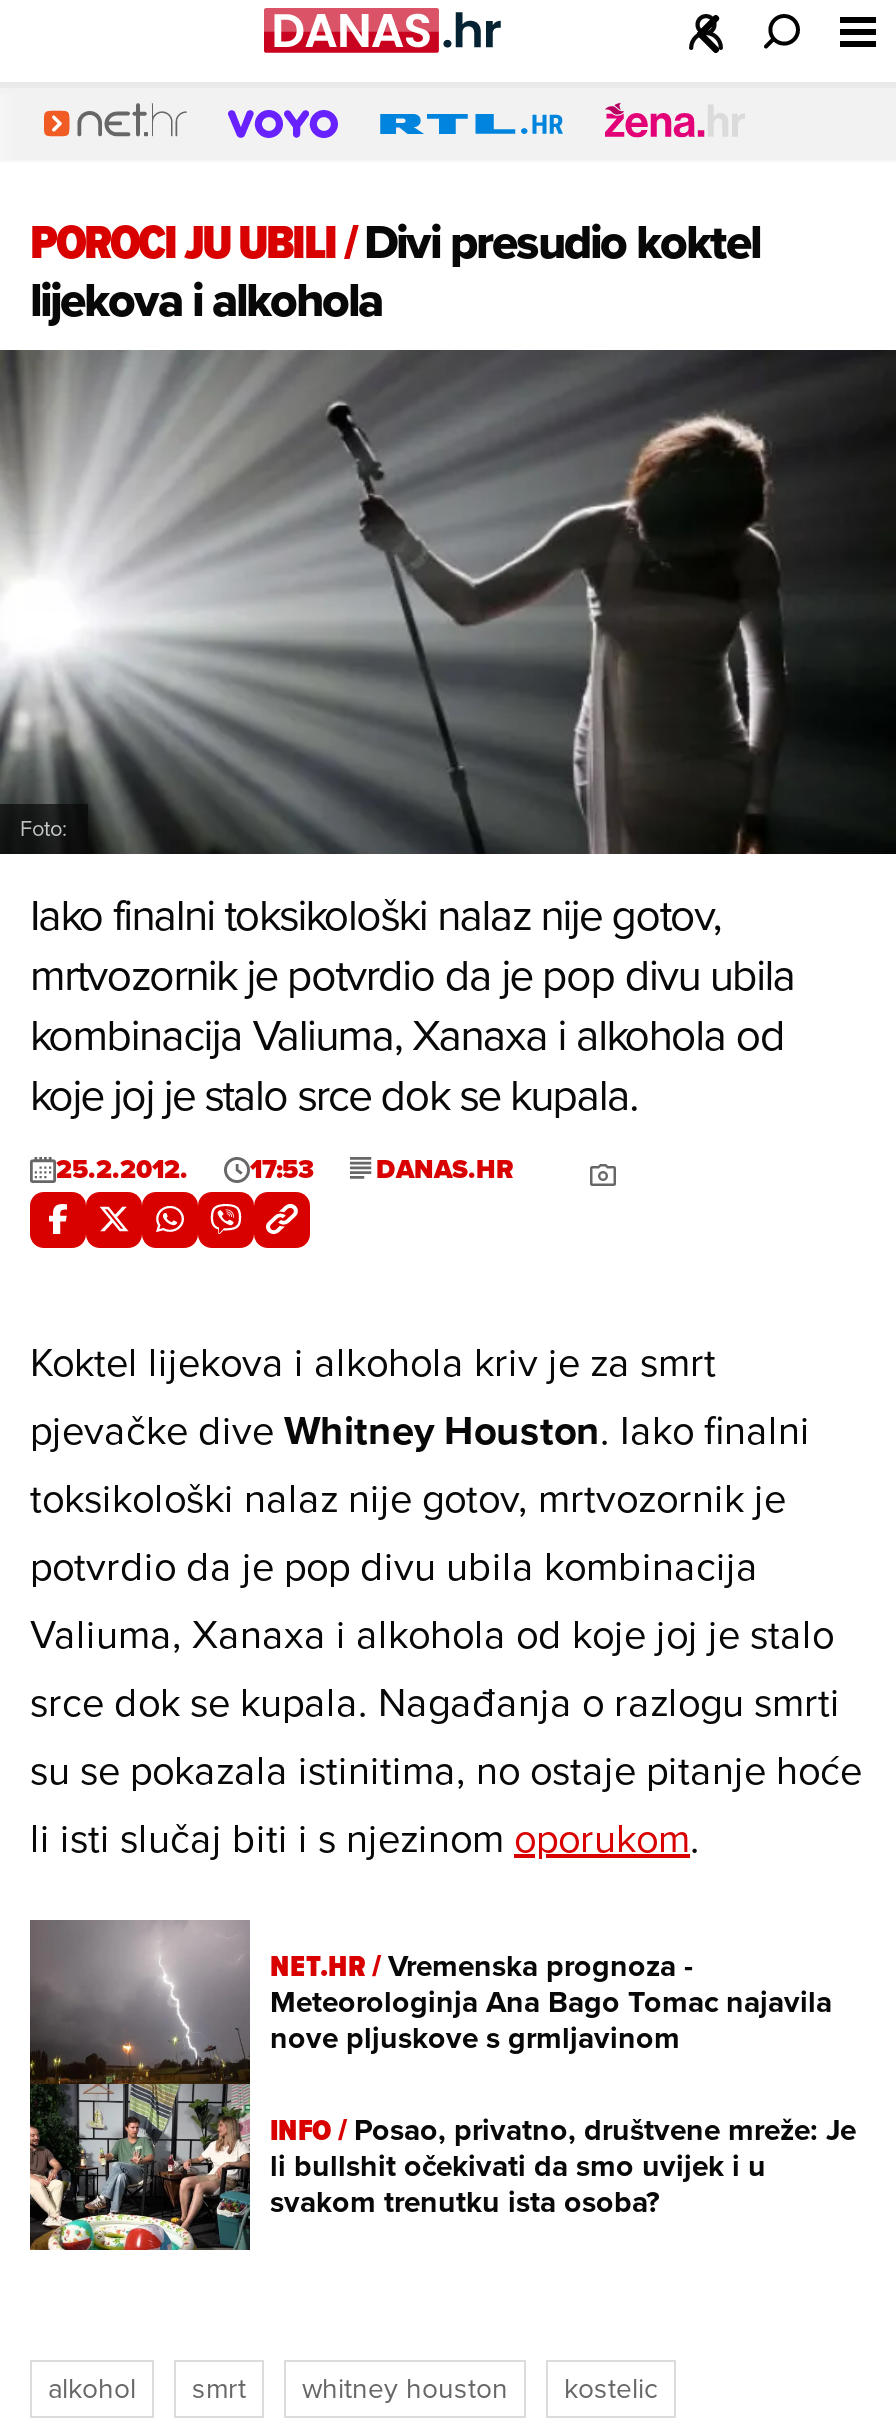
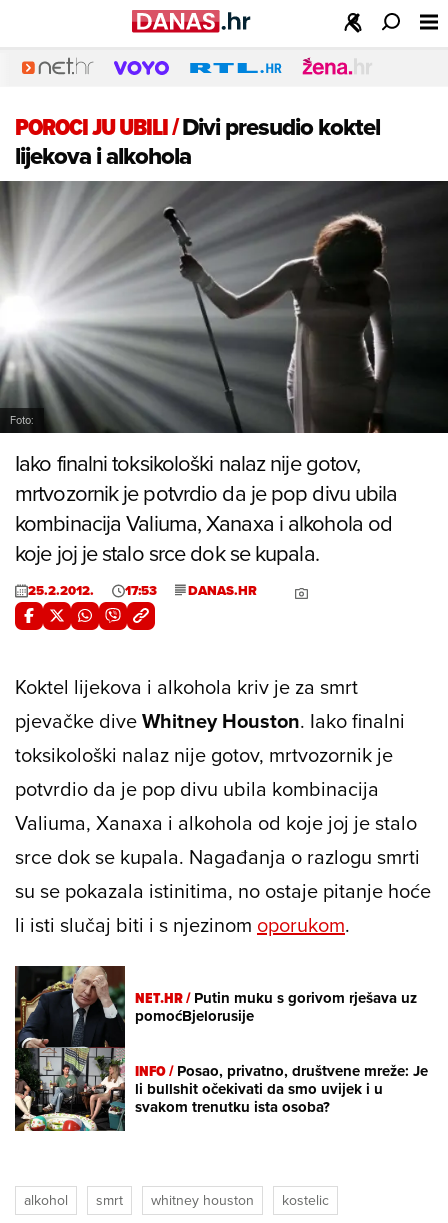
- [image]
- NET.HR /Vremenska prognoza -
- Meteorologinja Ana Bago Tomac najavila
- nove pljuskove s grmljavinom
+ [image]
+ NET.HR / Putin muku s gorivom rješava uz
+ pomoćBjelorusije
